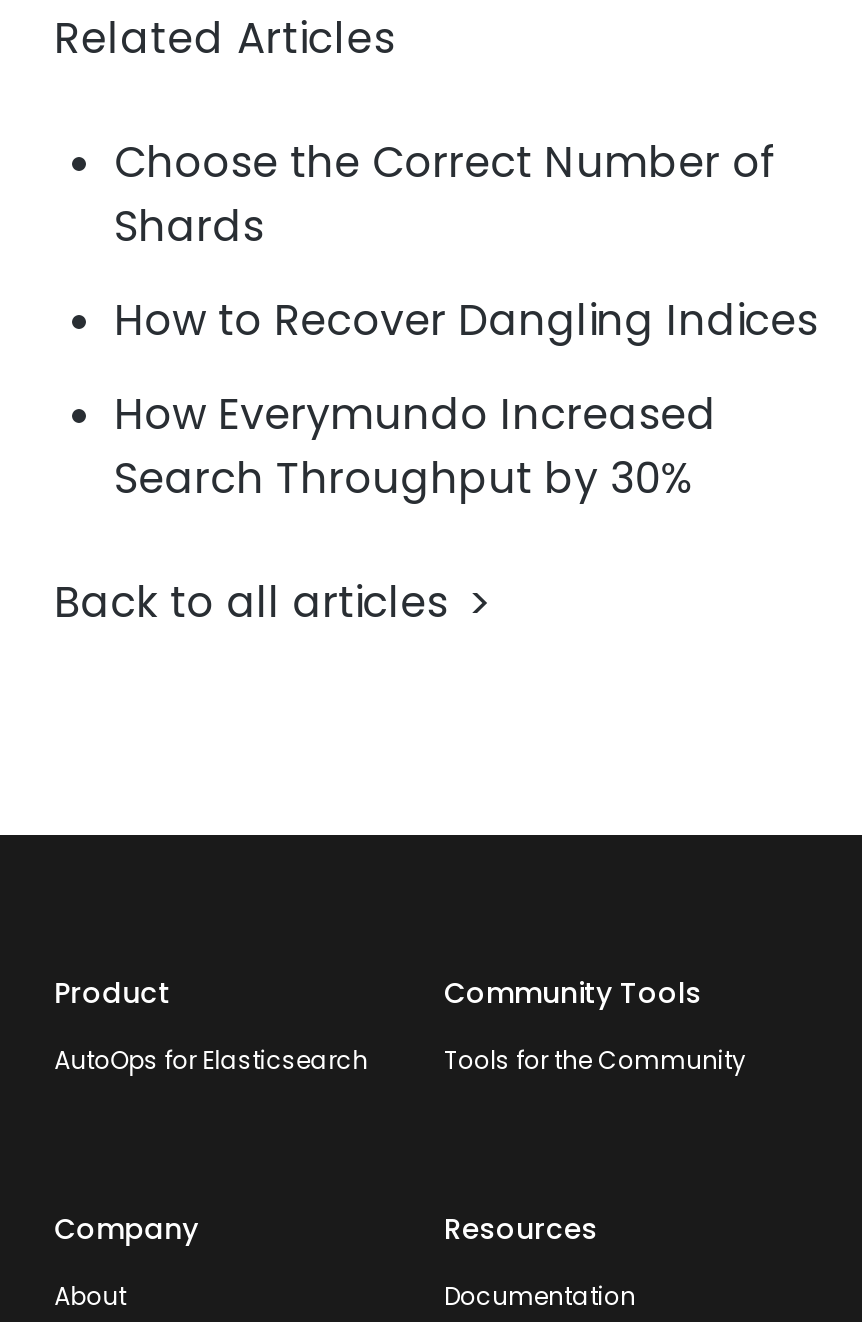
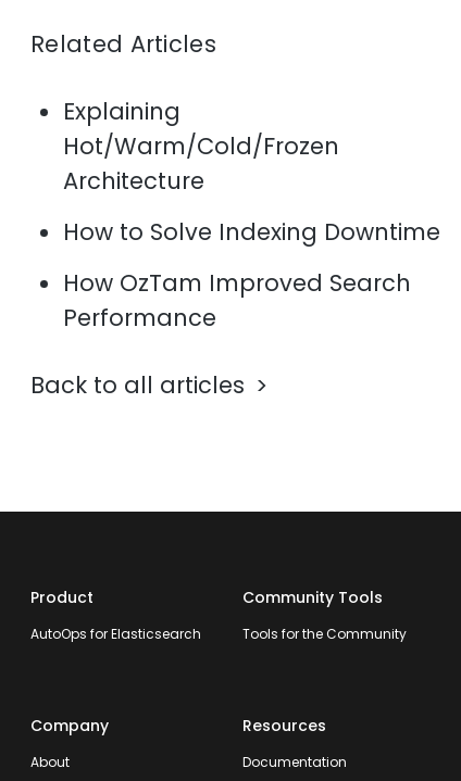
- Choose the Correct Number of
- Shards
+ Explaining
+ Hot/Warm/Cold/Frozen
+ Architecture

- How to Recover Dangling Indices
+ How to Solve Indexing Downtime

- How Everymundo Increased
- Search Throughput by 30%
+ How OzTam Improved Search
+ Performance
